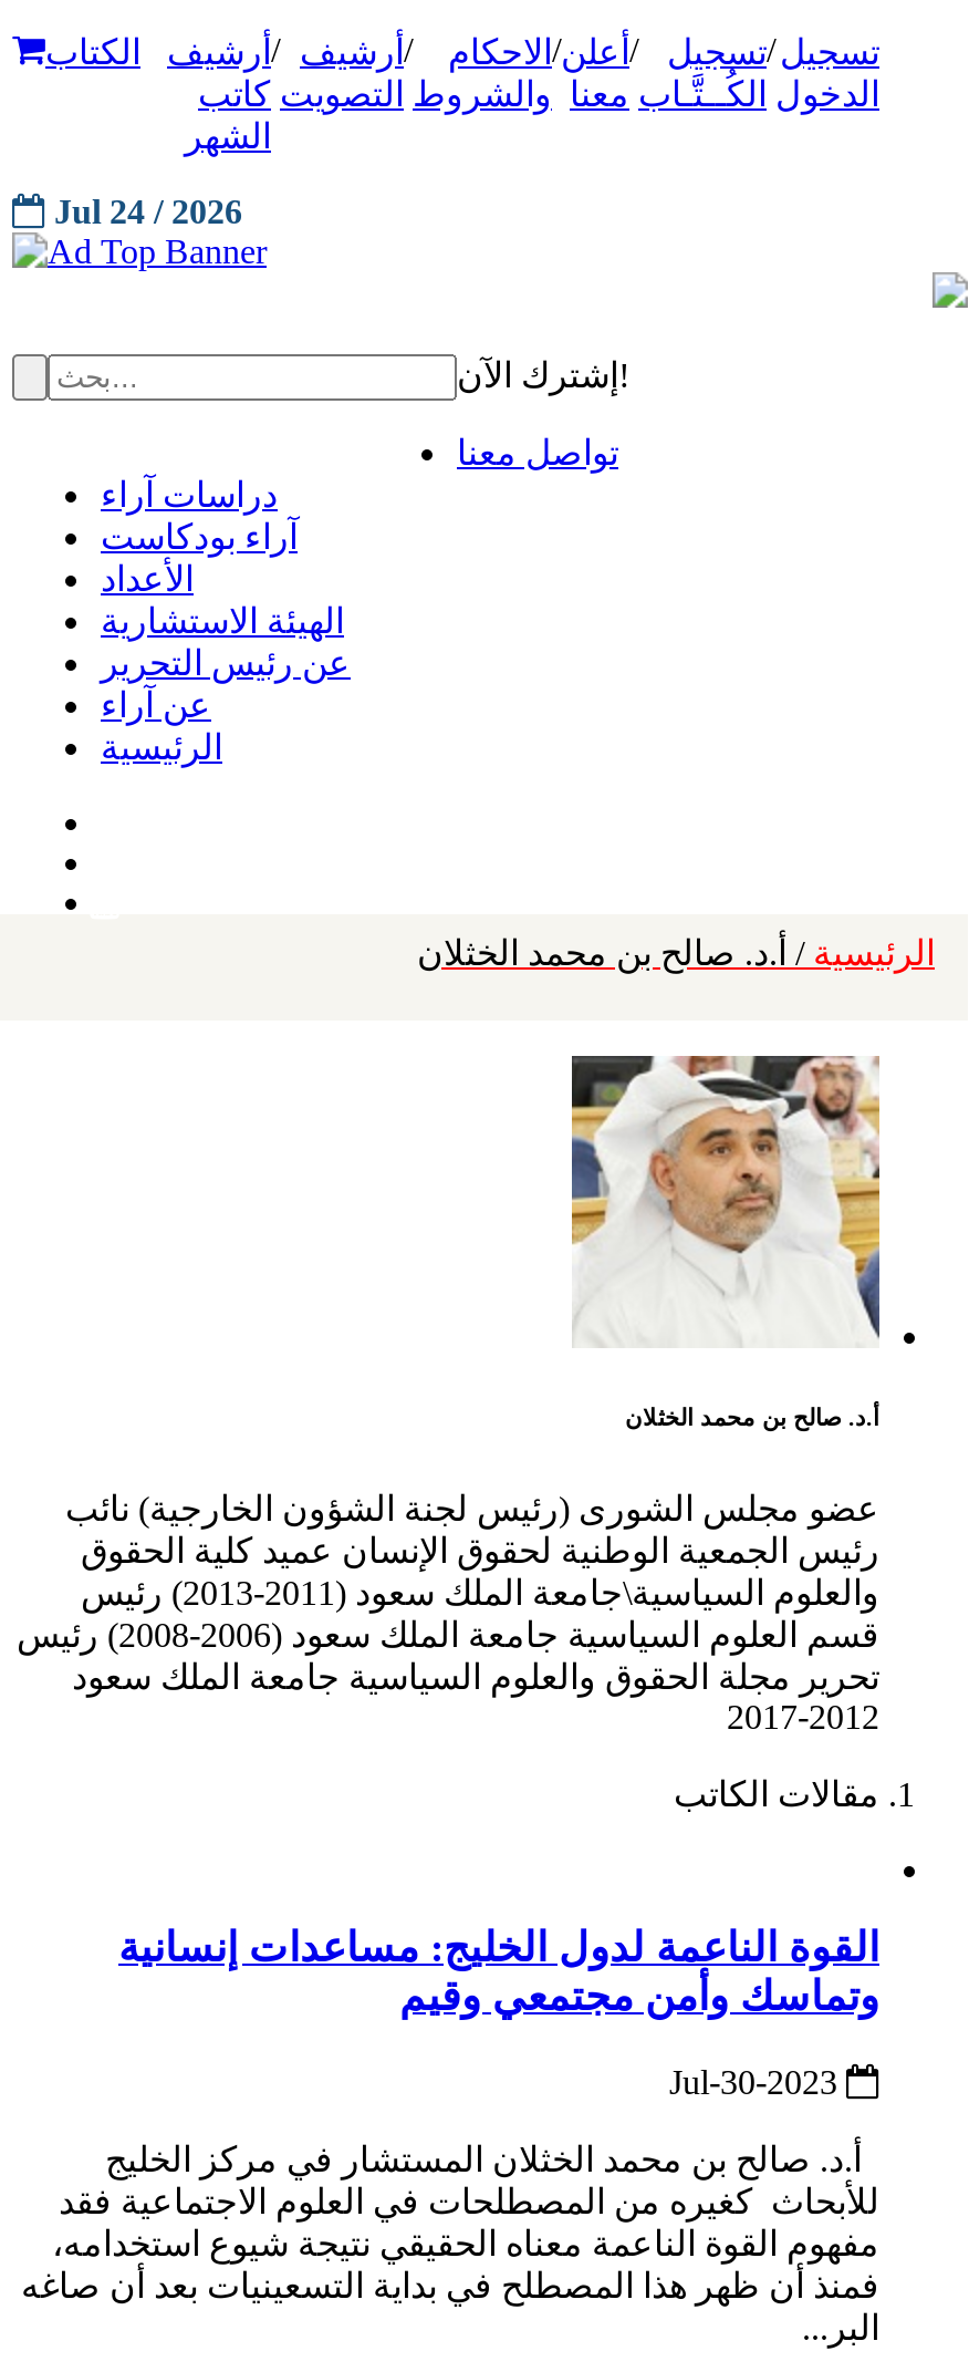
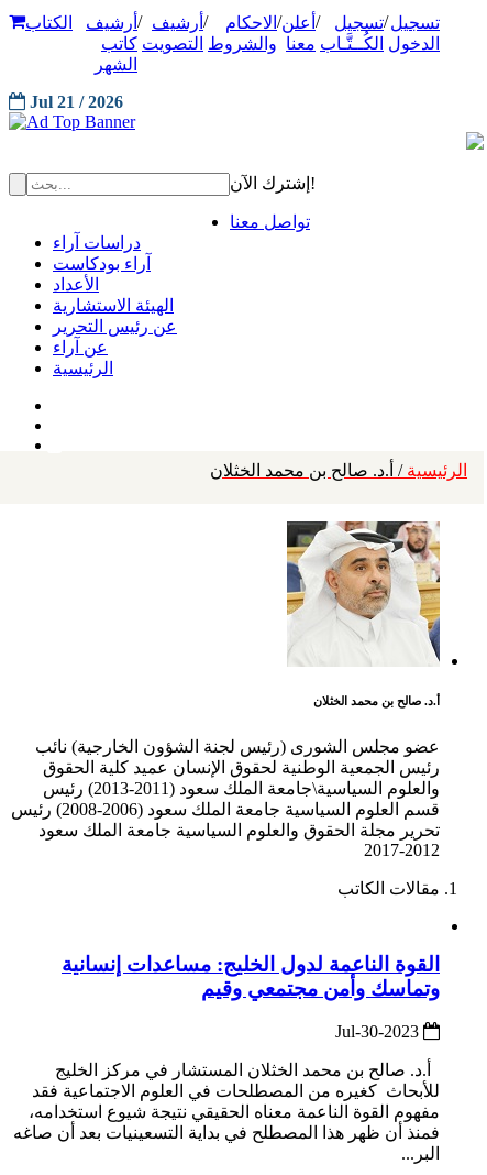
- Jul 24 / 2026
+ Jul 21 / 2026
